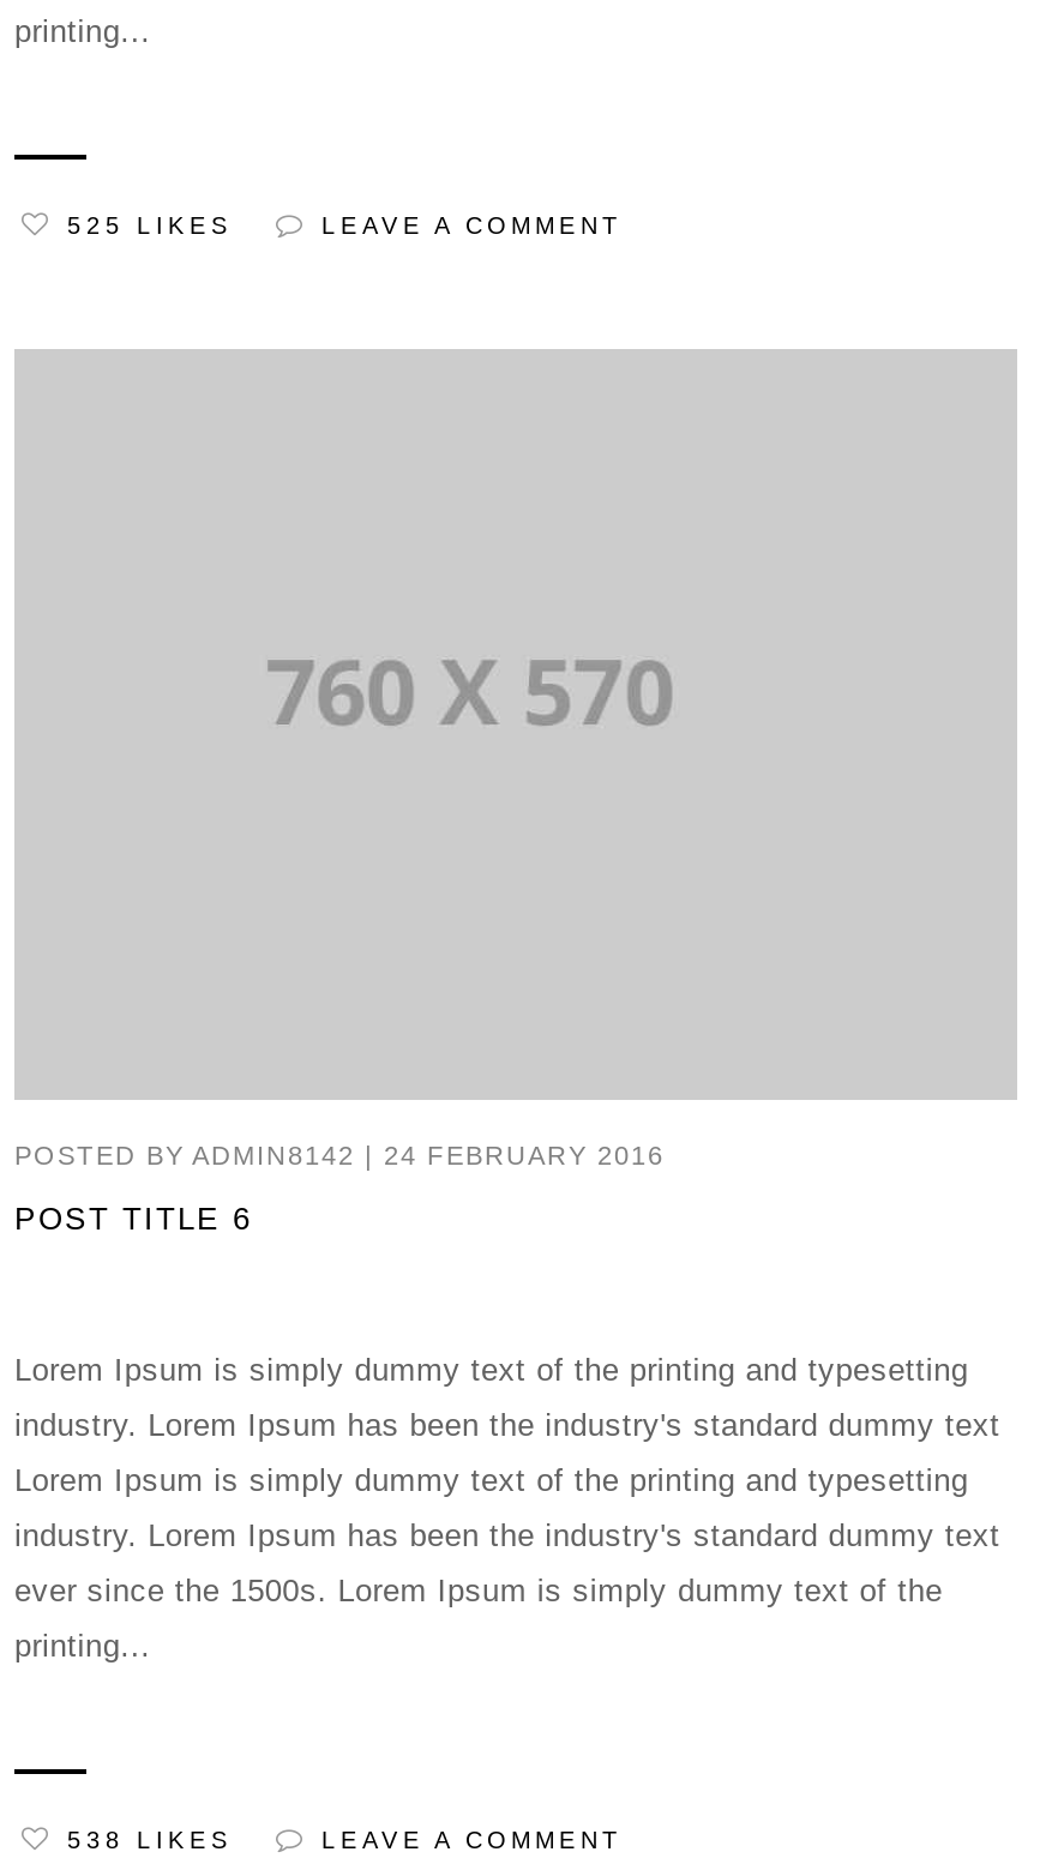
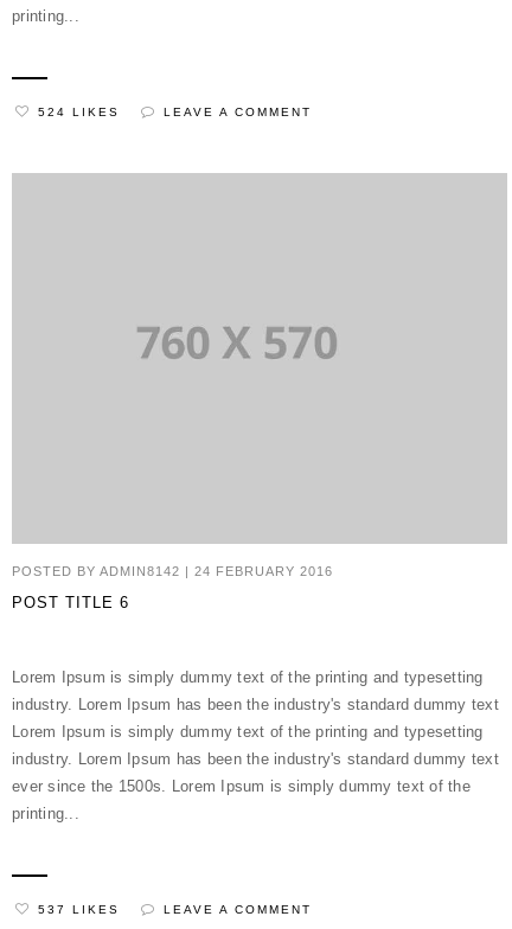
- 525 LIKES
+ 524 LIKES

- 538 LIKES
+ 537 LIKES
